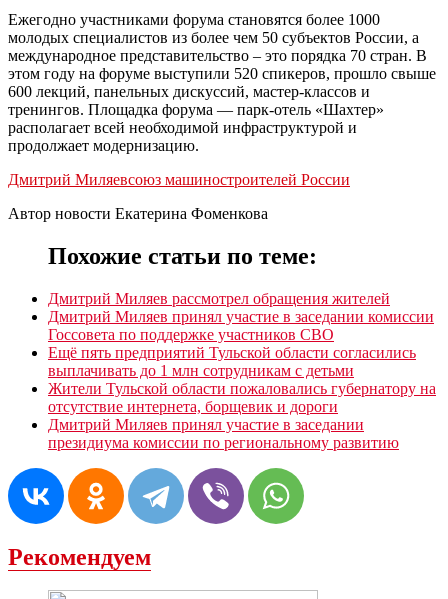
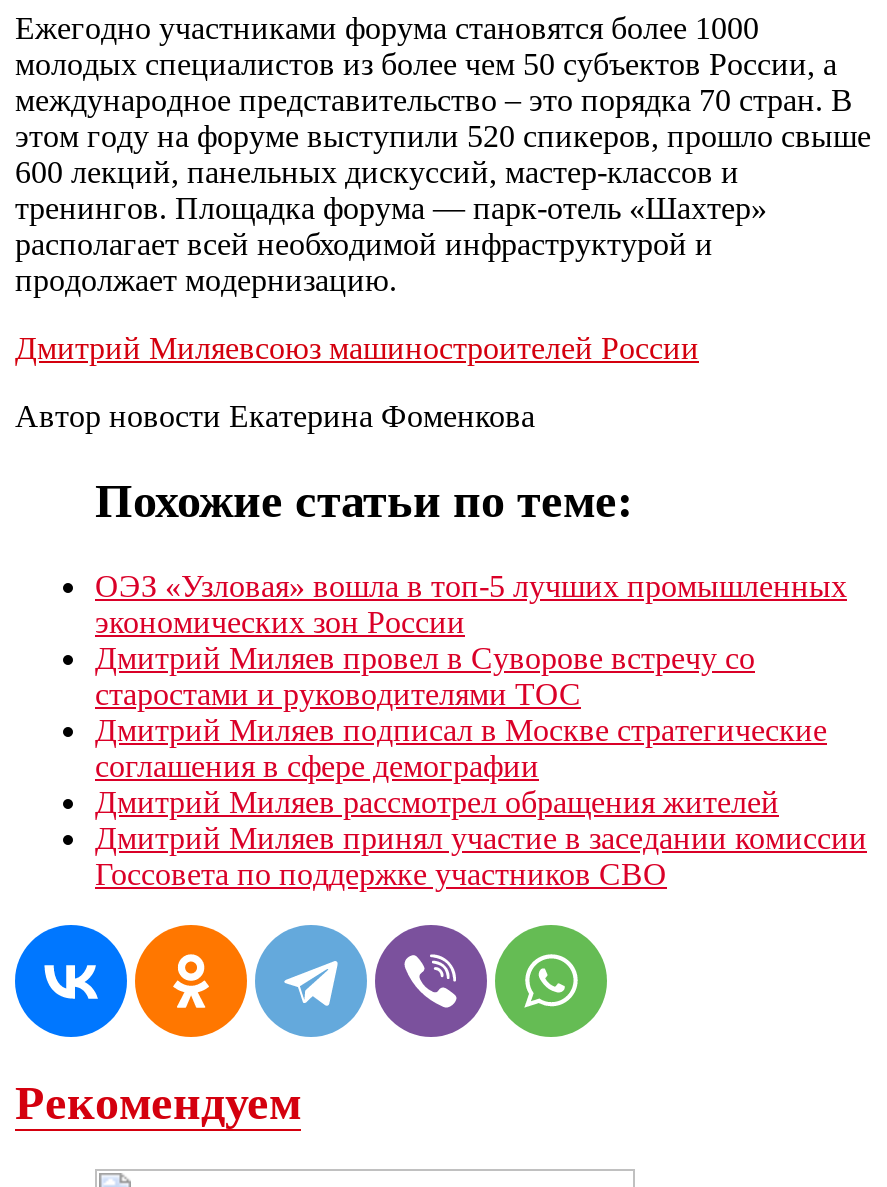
+ ОЭЗ «Узловая» вошла в топ-5 лучших промышленных
+ экономических зон России
+ Дмитрий Миляев провел в Суворове встречу со
+ старостами и руководителями ТОС
+ Дмитрий Миляев подписал в Москве стратегические
+ соглашения в сфере демографии

moved down: Дмитрий Миляев рассмотрел обращения жителей | Дмитрий Миляев принял участие в заседании комиссии | Госсовета по поддержке участников СВО

- Ещë пять предприятий Тульской области согласились
- выплачивать до 1 млн сотрудникам с детьми
- Жители Тульской области пожаловались губернатору на
- отсутствие интернета, борщевик и дороги
- Дмитрий Миляев принял участие в заседании
- президиума комиссии по региональному развитию
